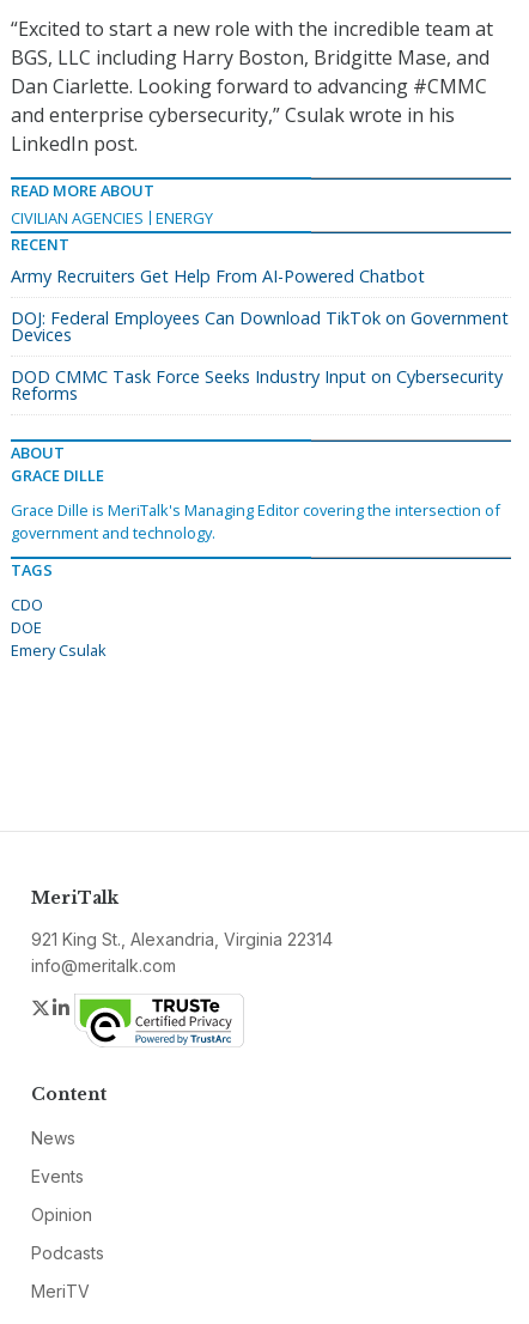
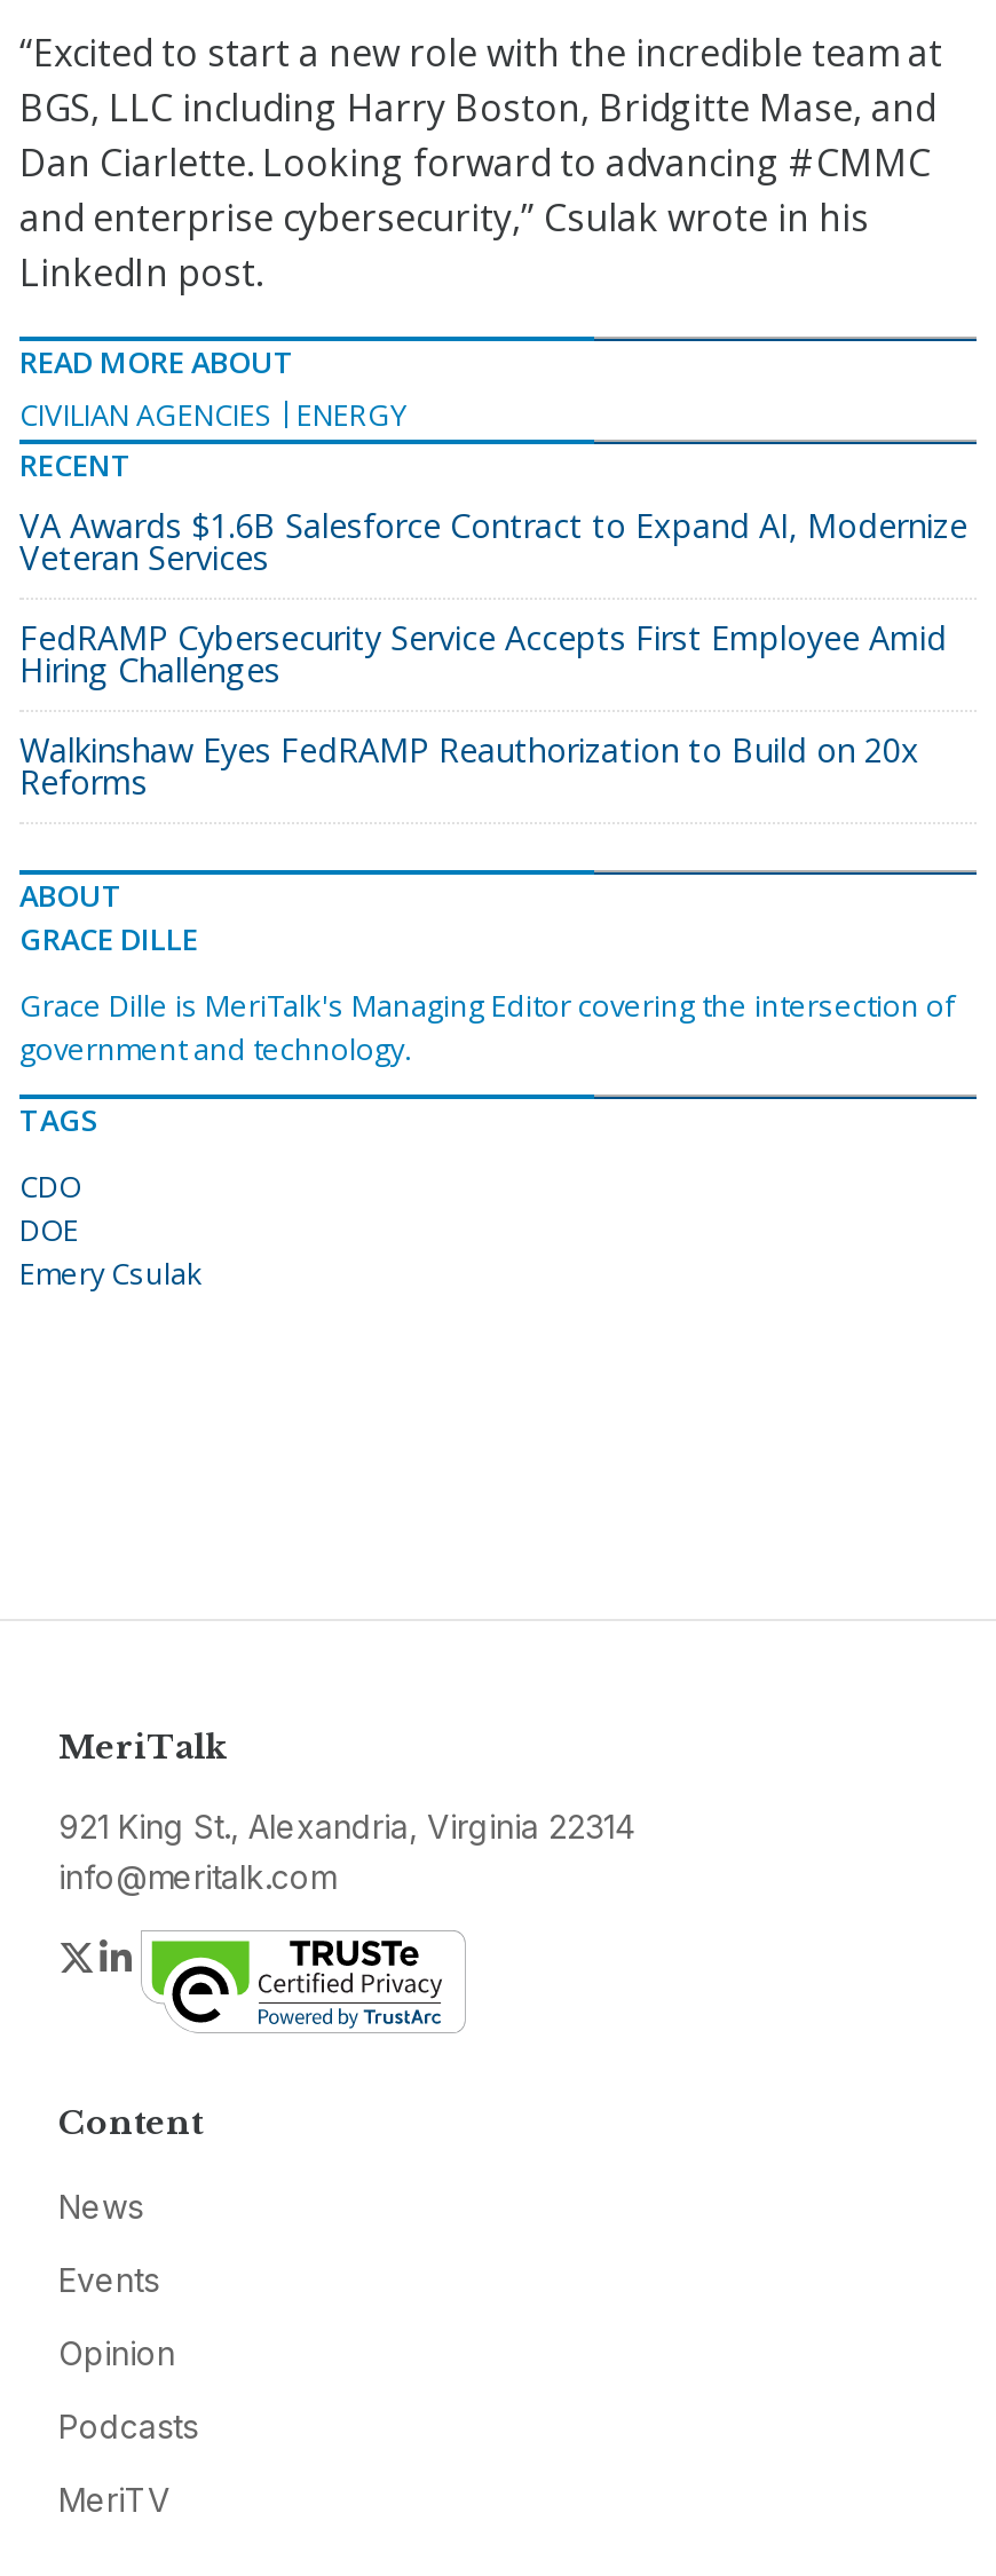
- Army Recruiters Get Help From AI-Powered Chatbot
+ VA Awards $1.6B Salesforce Contract to Expand AI, Modernize
+ Veteran Services

- DOJ: Federal Employees Can Download TikTok on Government
- Devices
+ FedRAMP Cybersecurity Service Accepts First Employee Amid
+ Hiring Challenges

- DOD CMMC Task Force Seeks Industry Input on Cybersecurity
+ Walkinshaw Eyes FedRAMP Reauthorization to Build on 20x
